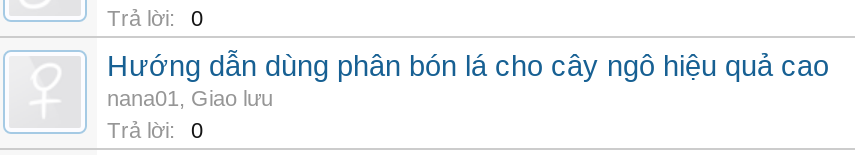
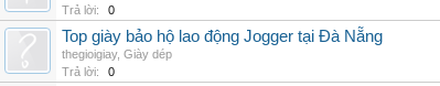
- Hướng dẫn dùng phân bón lá cho cây ngô hiệu quả cao
- nana01, Giao lưu
+ Top giày bảo hộ lao động Jogger tại Đà Nẵng
+ thegioigiay, Giày dép
